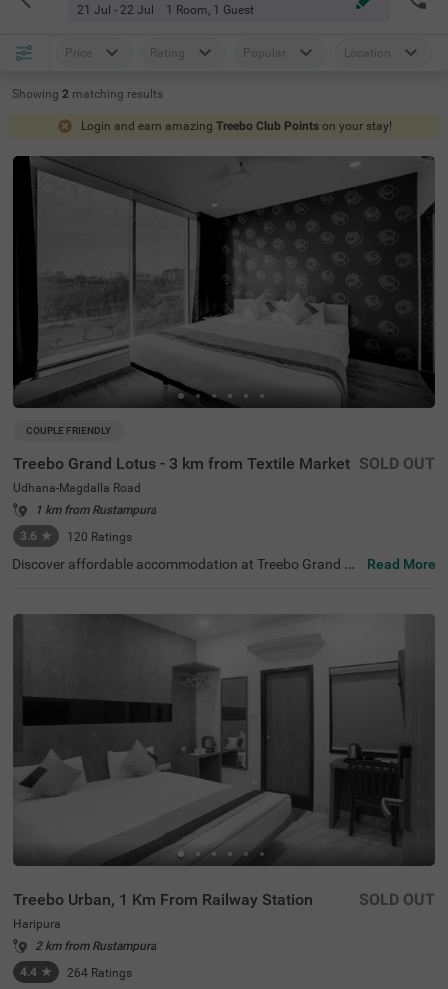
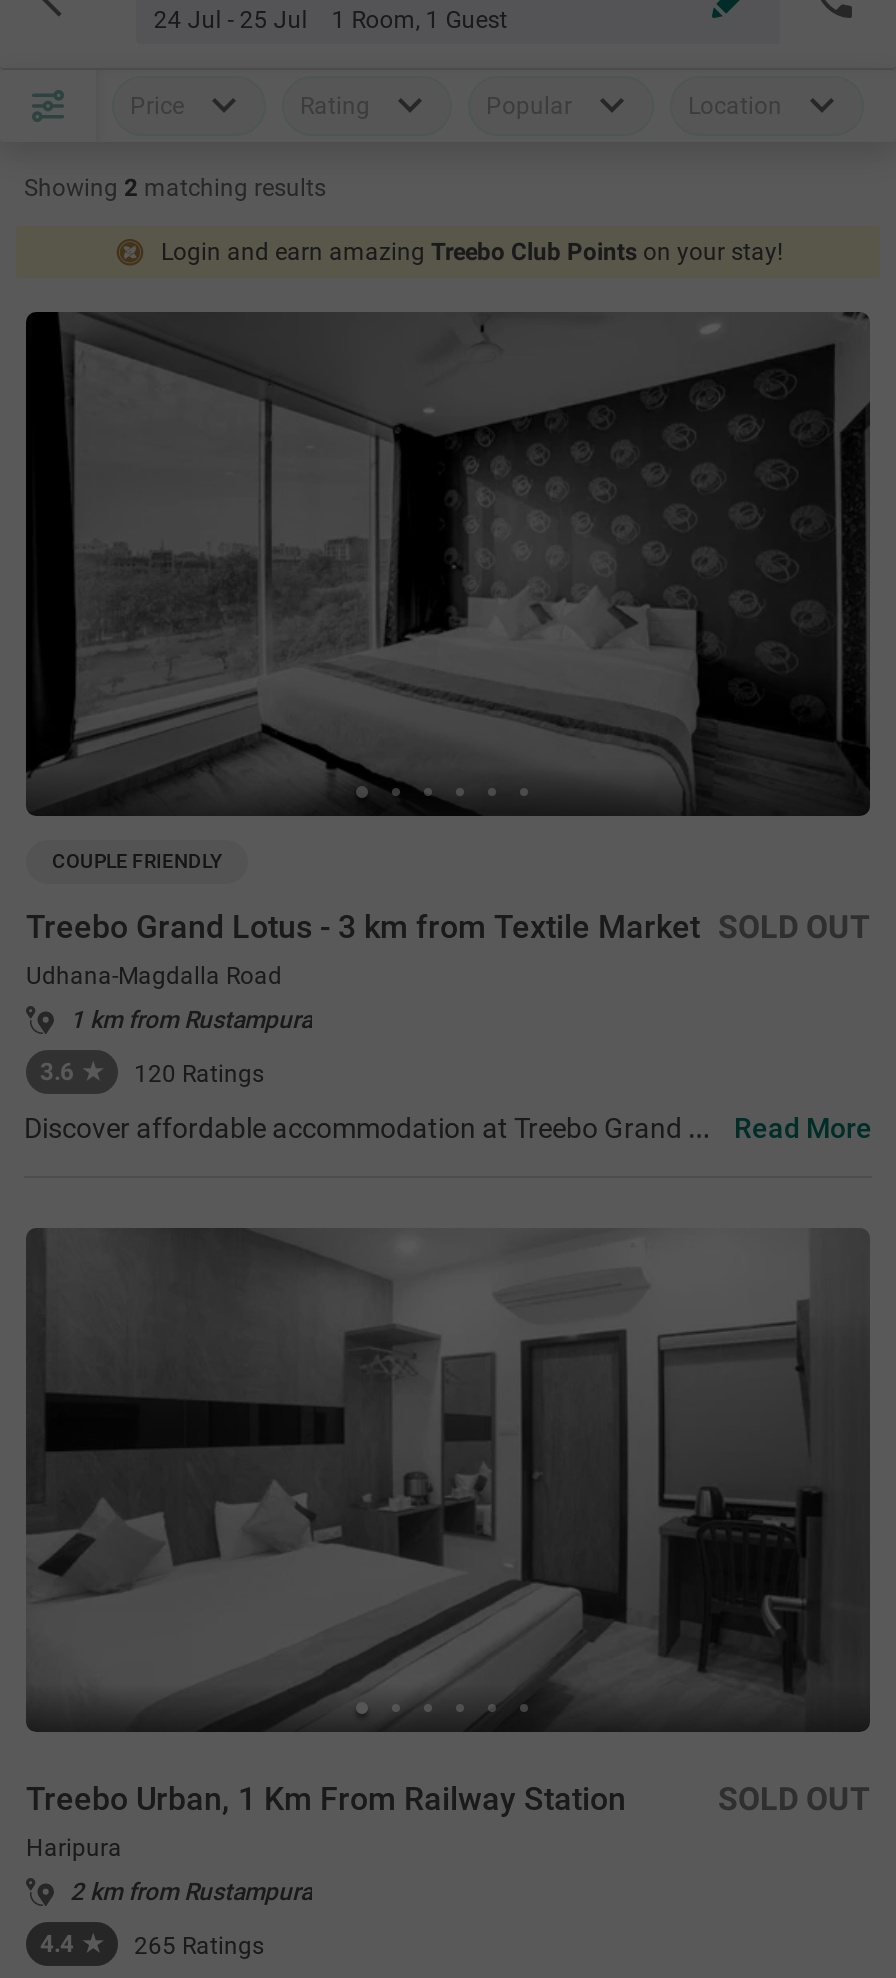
- 21 Jul - 22 Jul 1 Room, 1 Guest
+ 24 Jul - 25 Jul 1 Room, 1 Guest

- 264 Ratings
+ 265 Ratings
